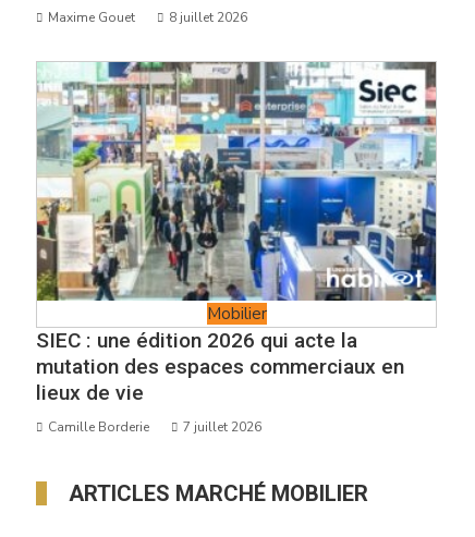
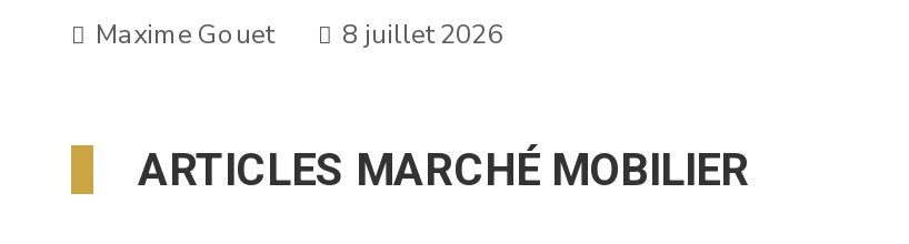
- [image]
- Mobilier
- SIEC : une édition 2026 qui acte la
- mutation des espaces commerciaux en
- lieux de vie
- Camille Borderie
- 7 juillet 2026
